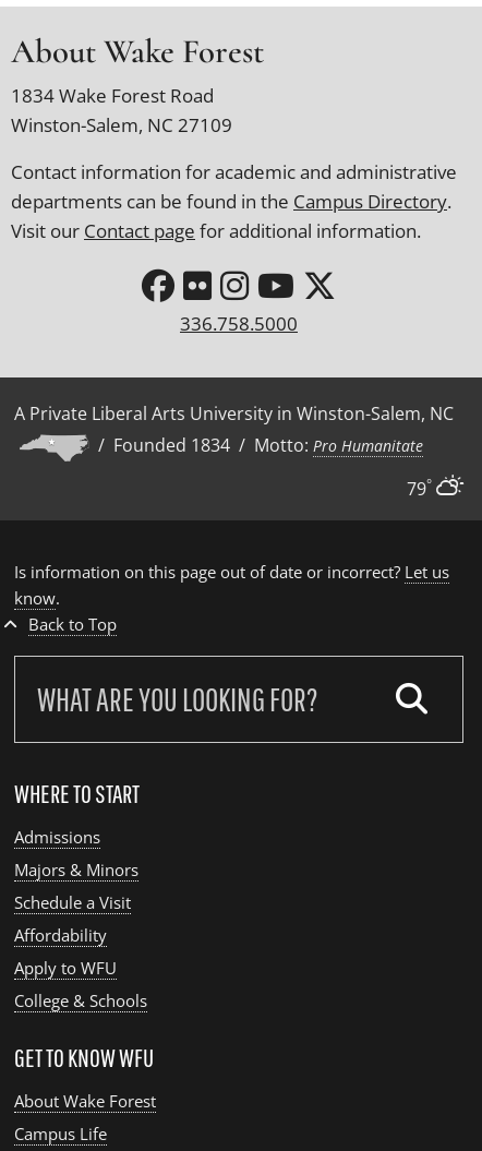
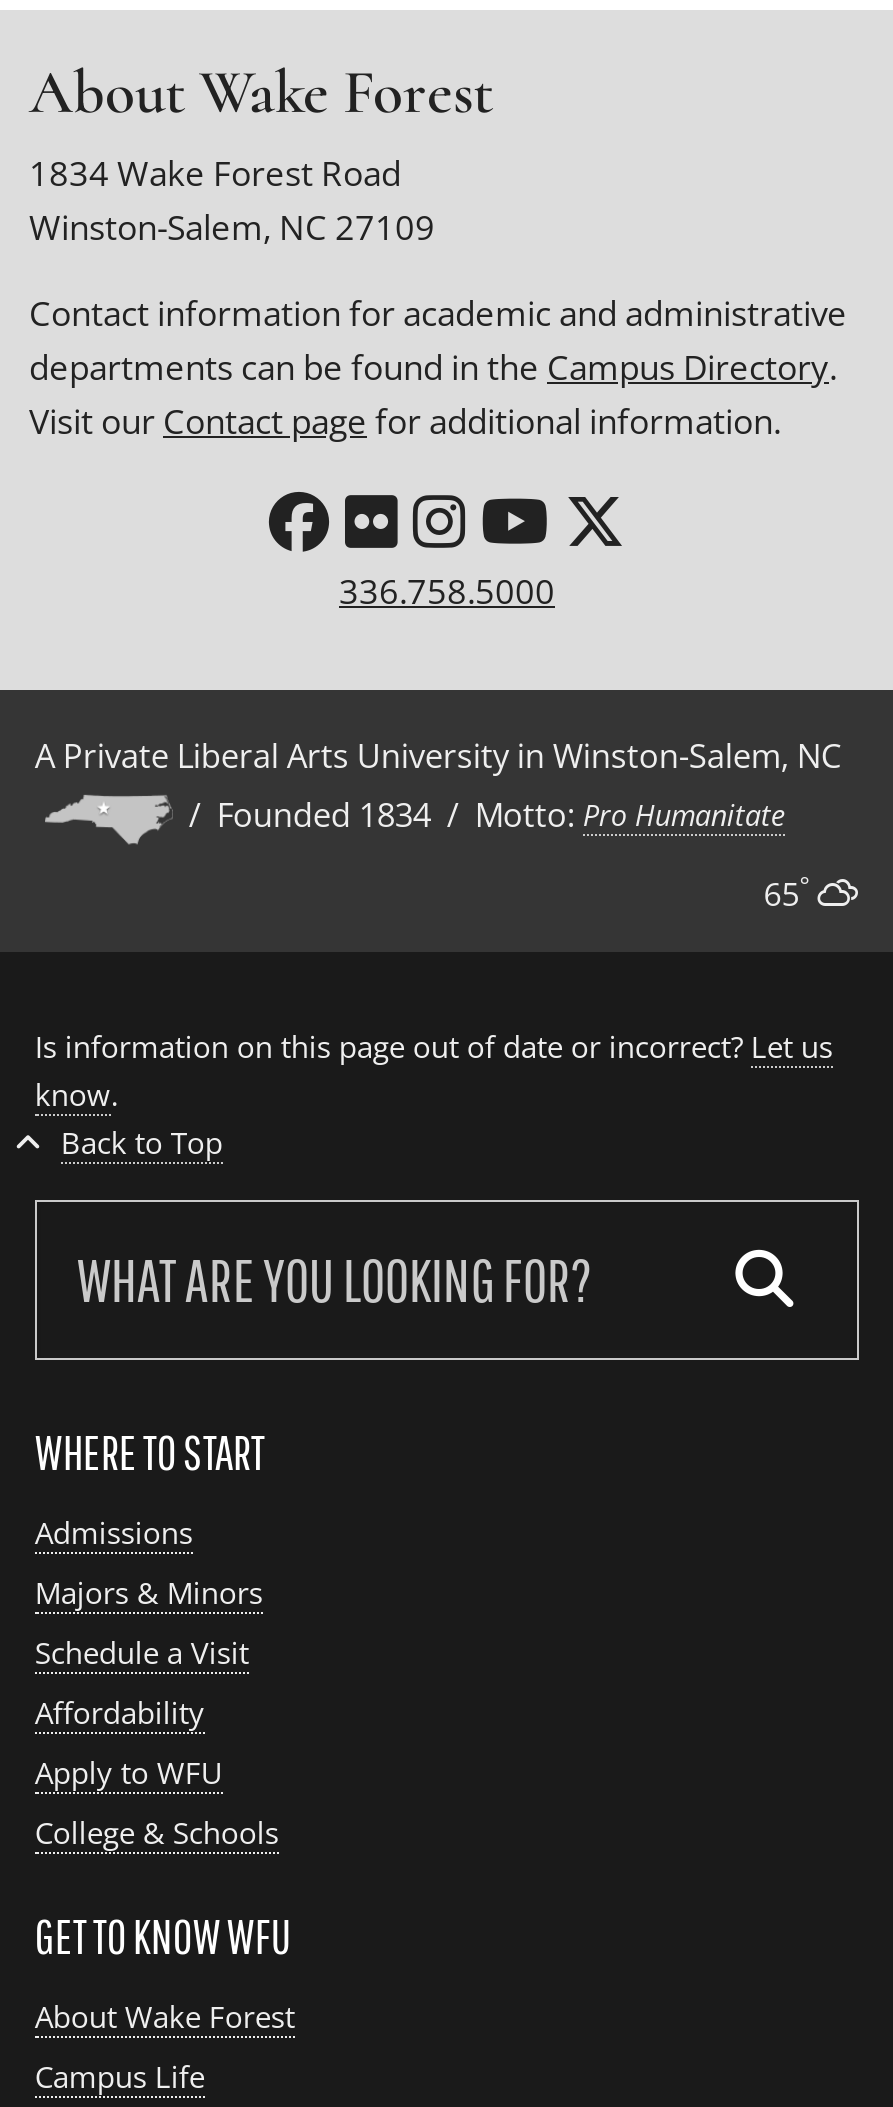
- 79°
+ 65°
